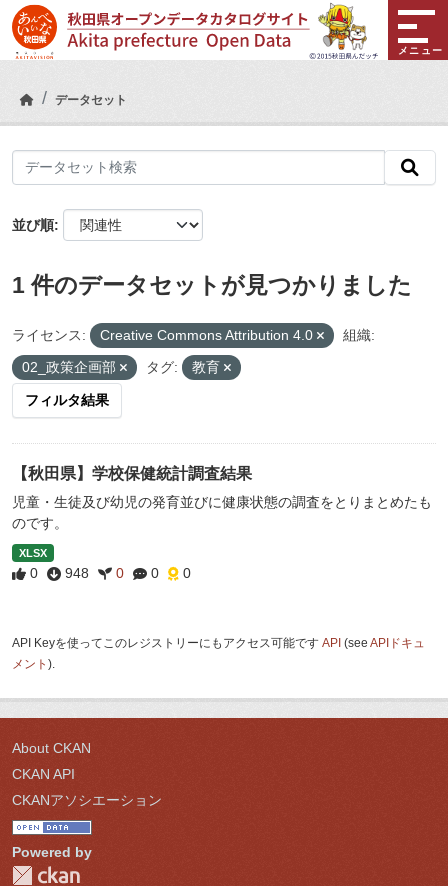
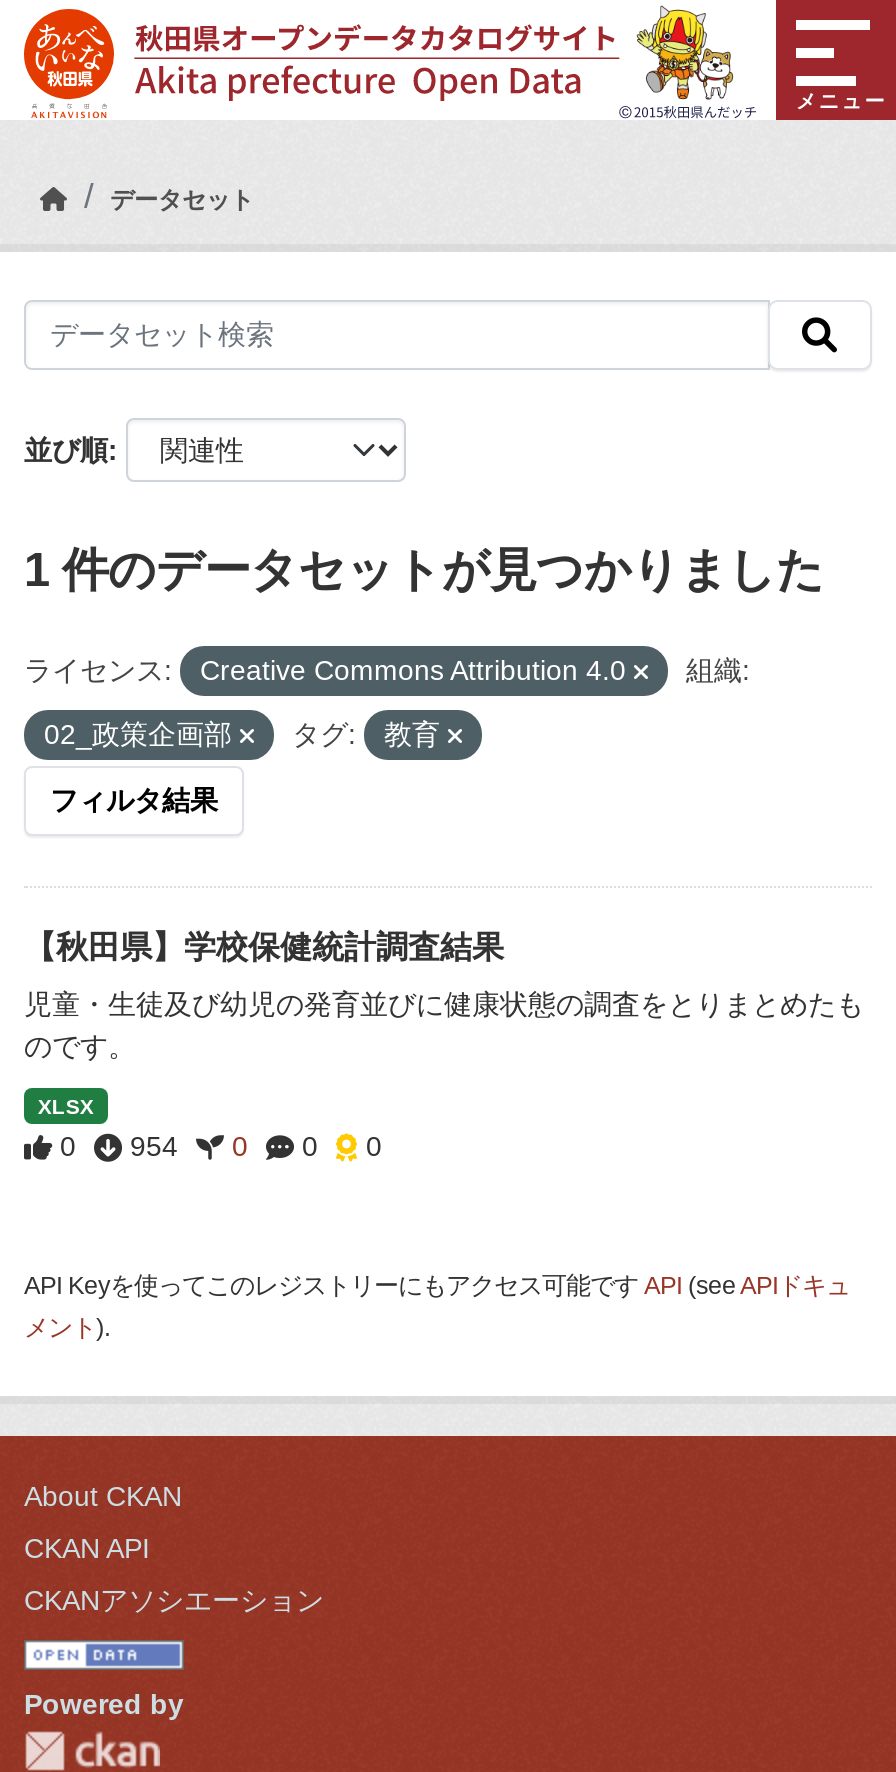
- 0 948 0 0 0
+ 0 954 0 0 0
